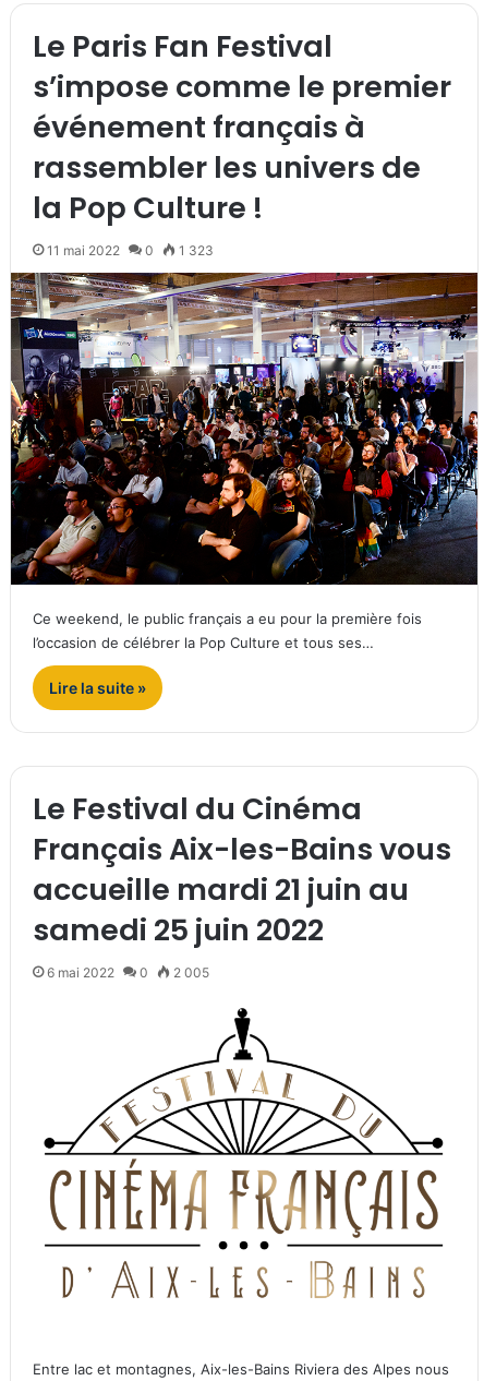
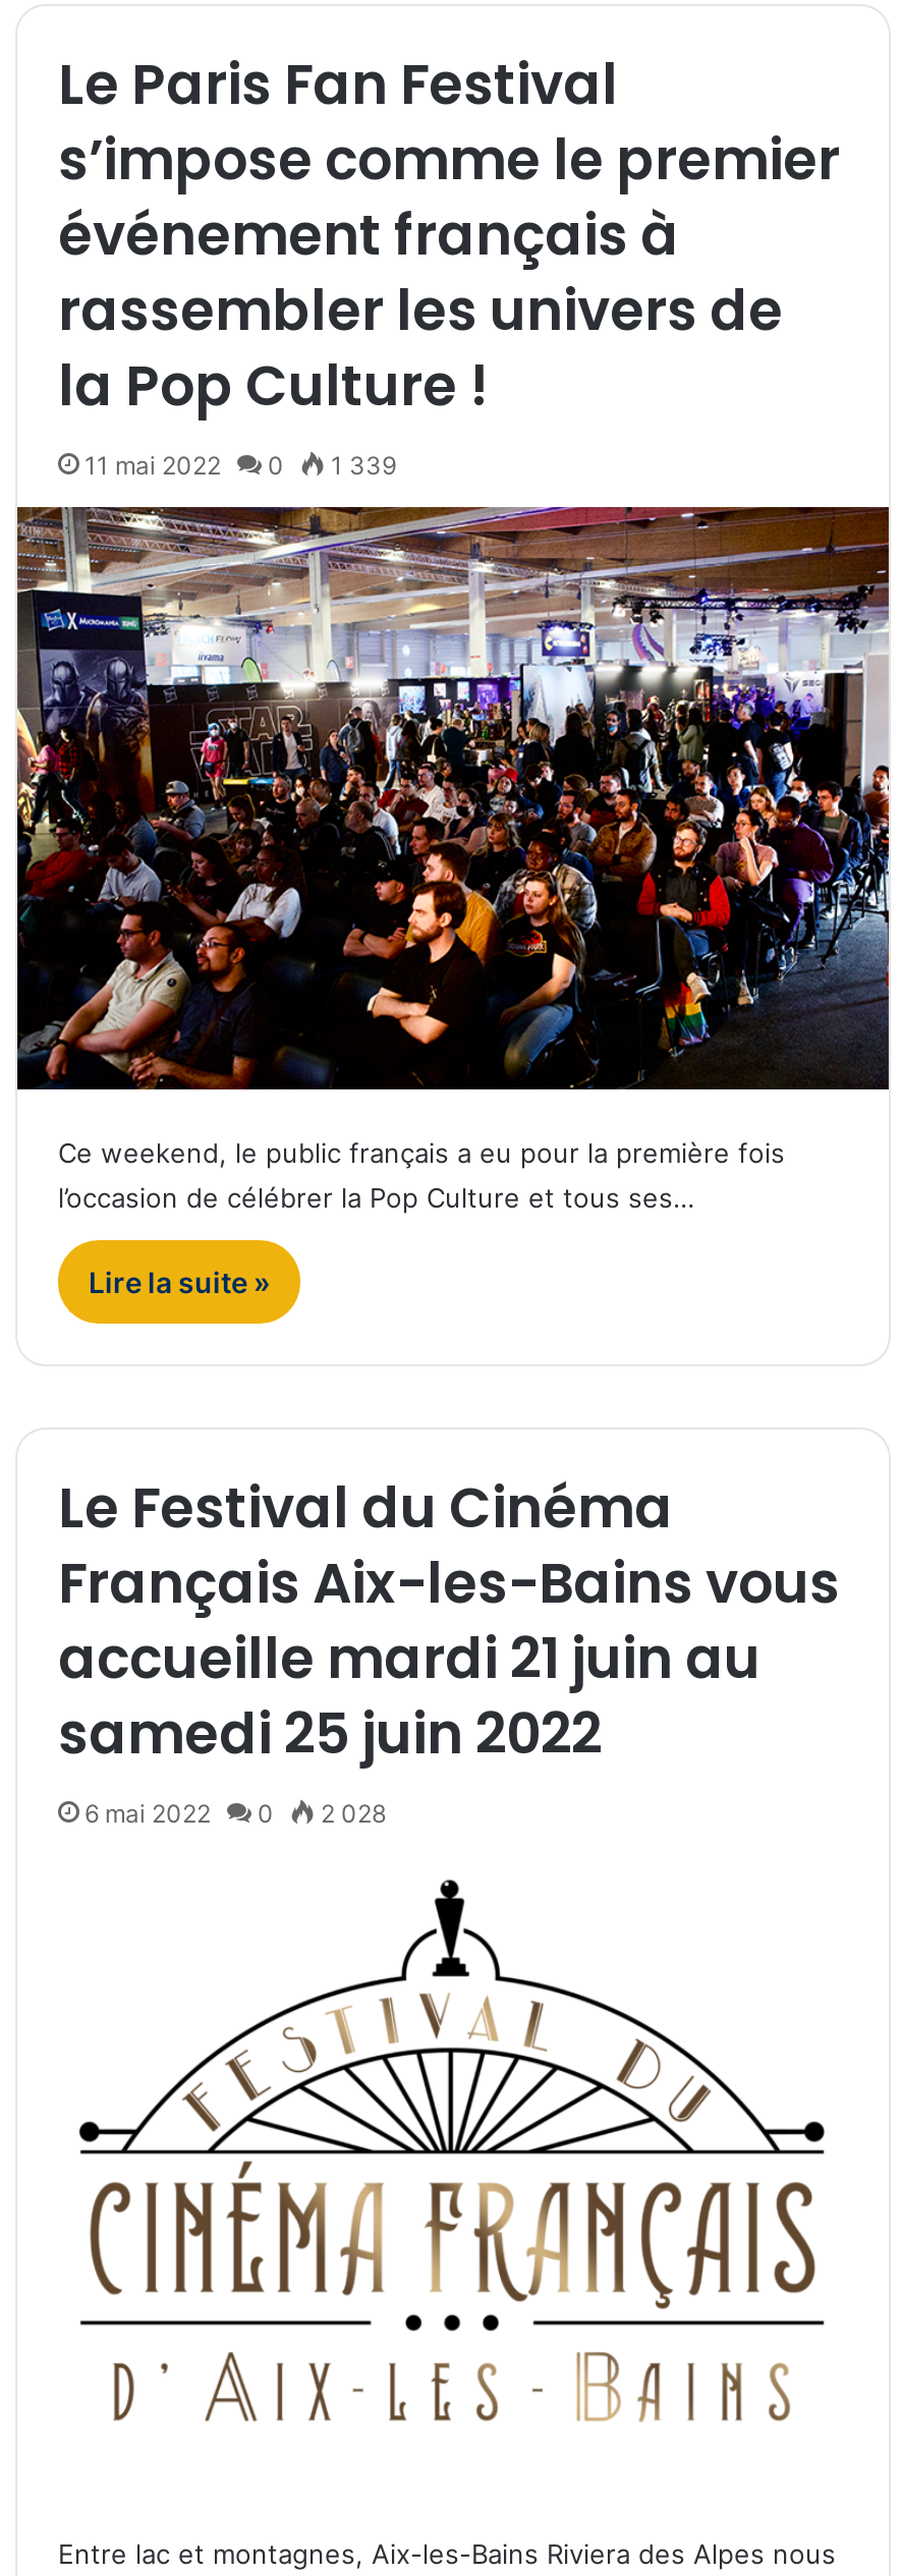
- 11 mai 2022 0 1 323
+ 11 mai 2022 0 1 339

- 6 mai 2022 0 2 005
+ 6 mai 2022 0 2 028
